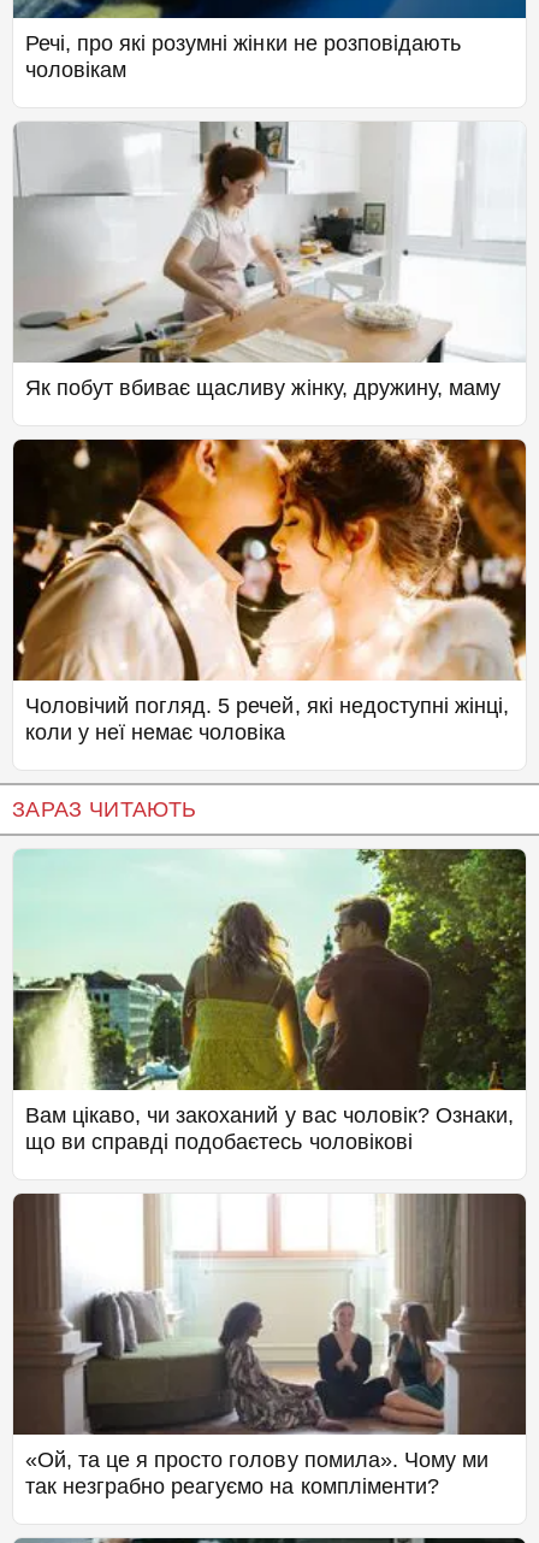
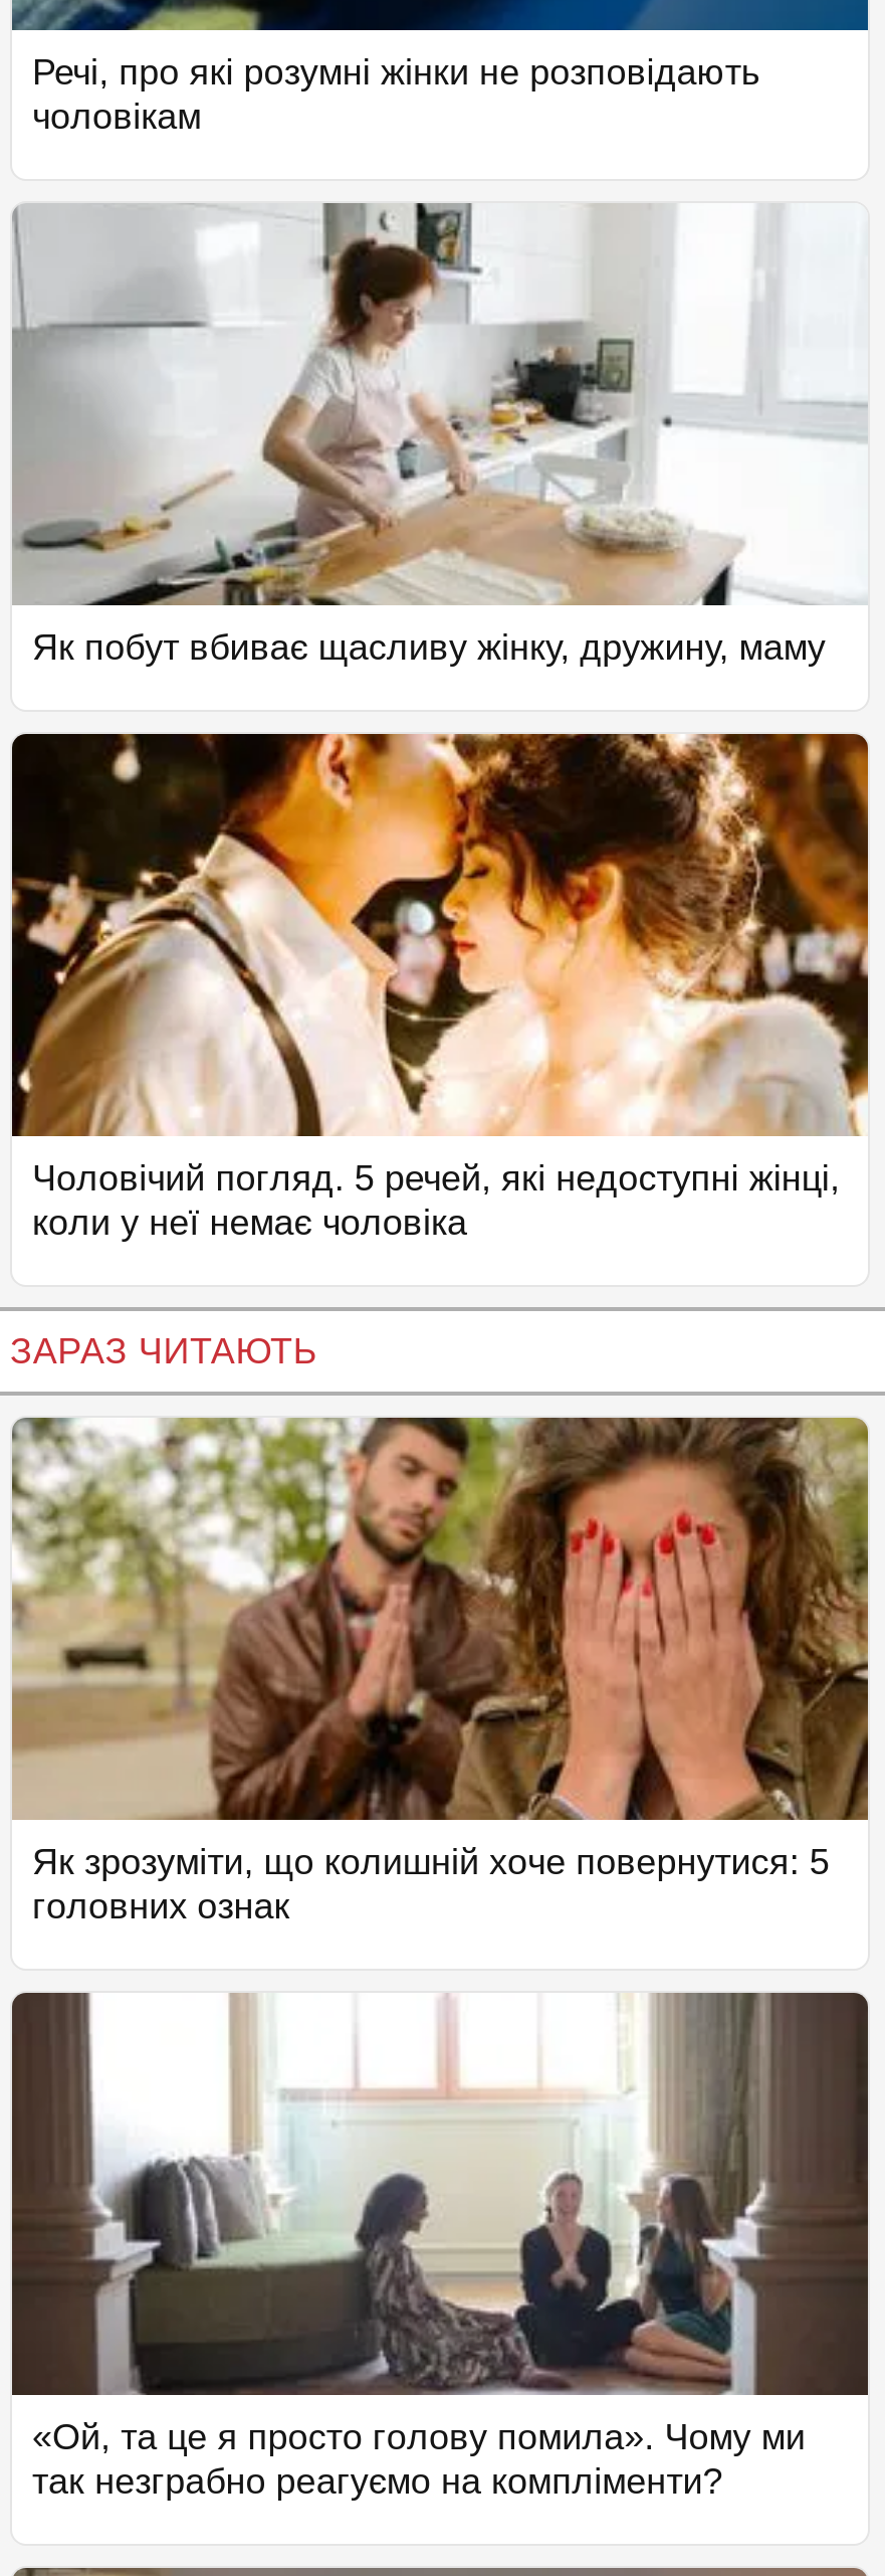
- [image]
- Вам цікаво, чи закоханий у вас чоловік? Ознаки,
- що ви справді подобаєтесь чоловікові
+ [image]
+ Як зрозуміти, що колишній хоче повернутися: 5
+ головних ознак
